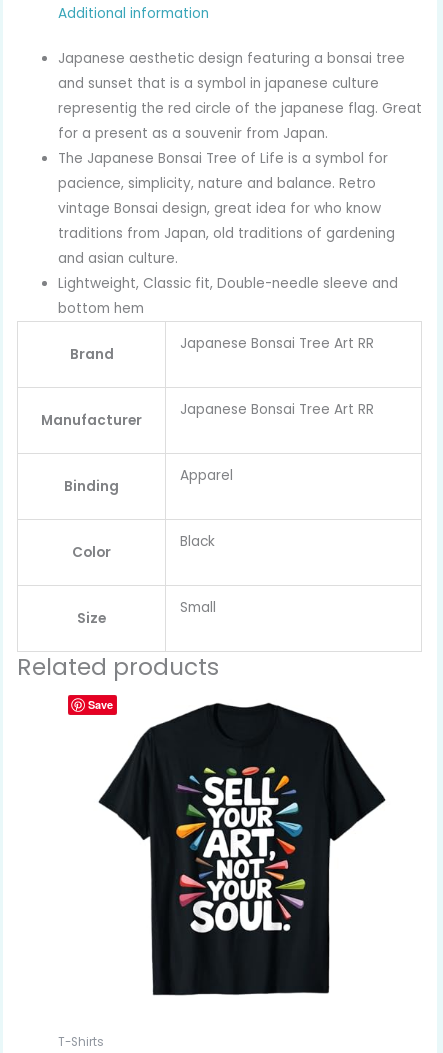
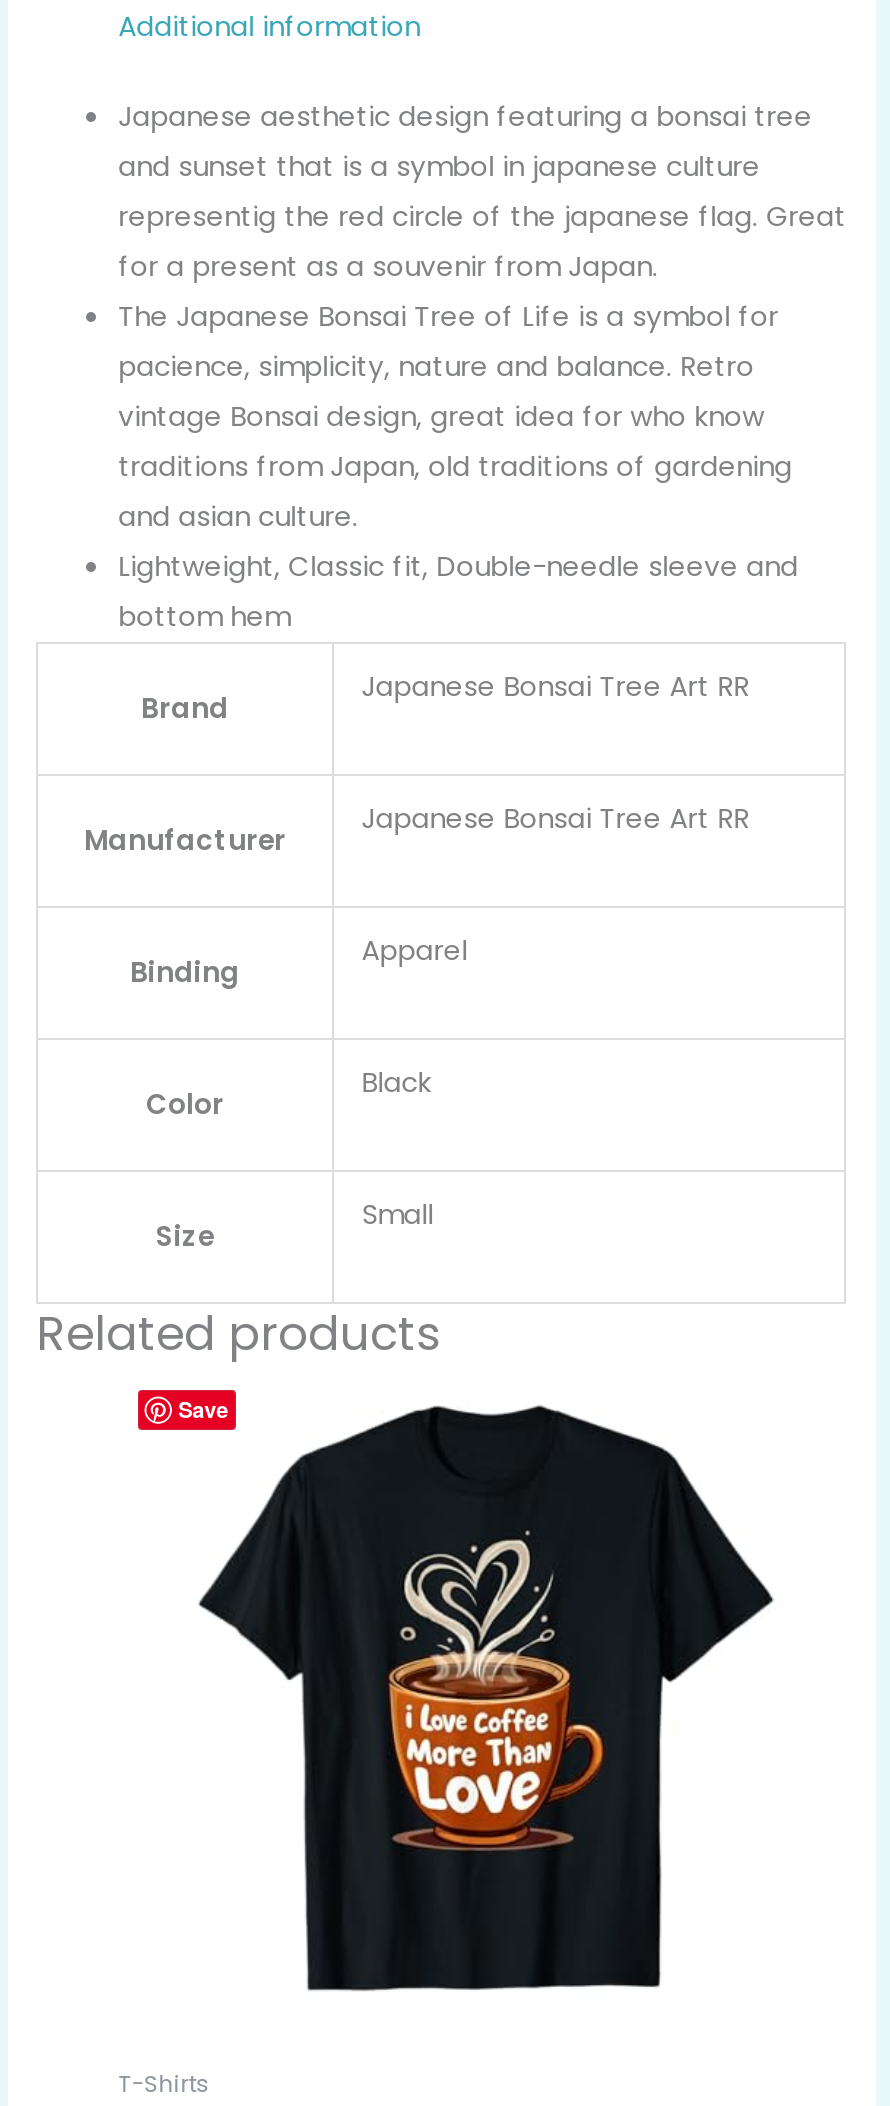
- [image]
+ [image]
